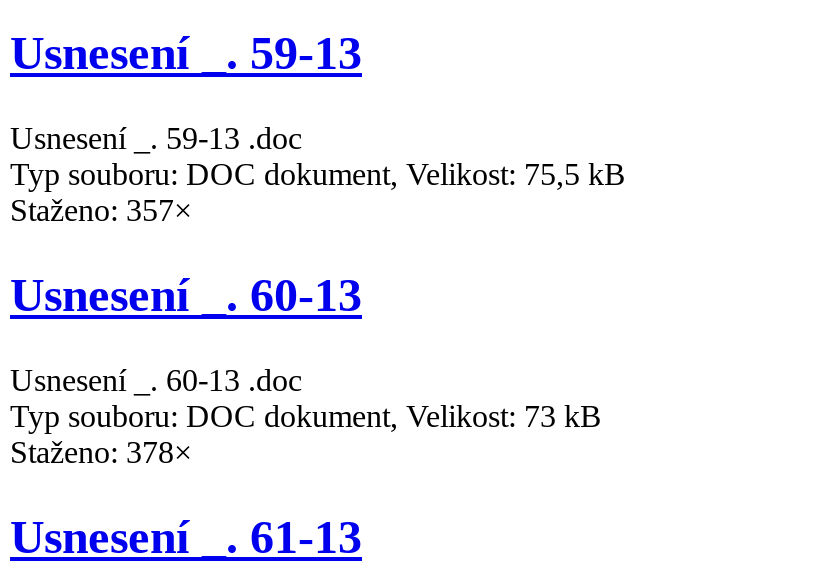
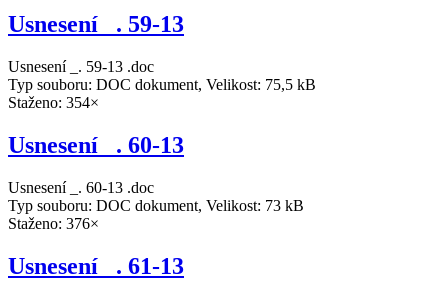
- Staženo: 357×
+ Staženo: 354×

- Staženo: 378×
+ Staženo: 376×
